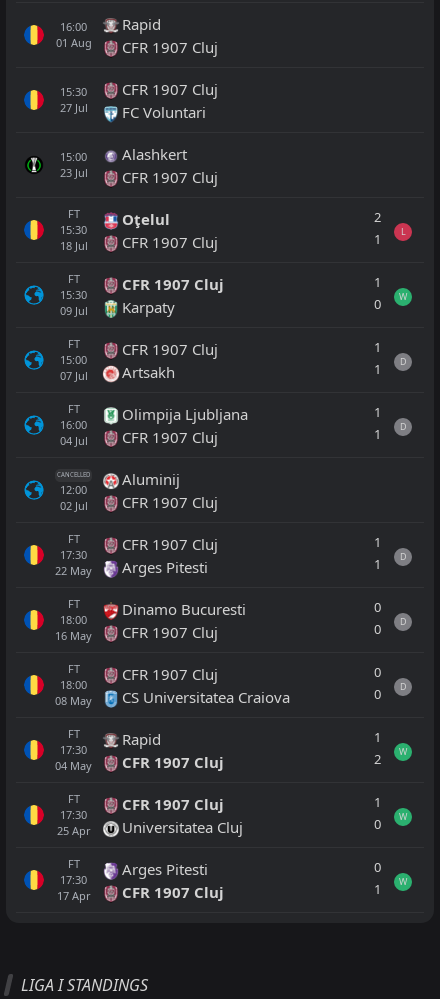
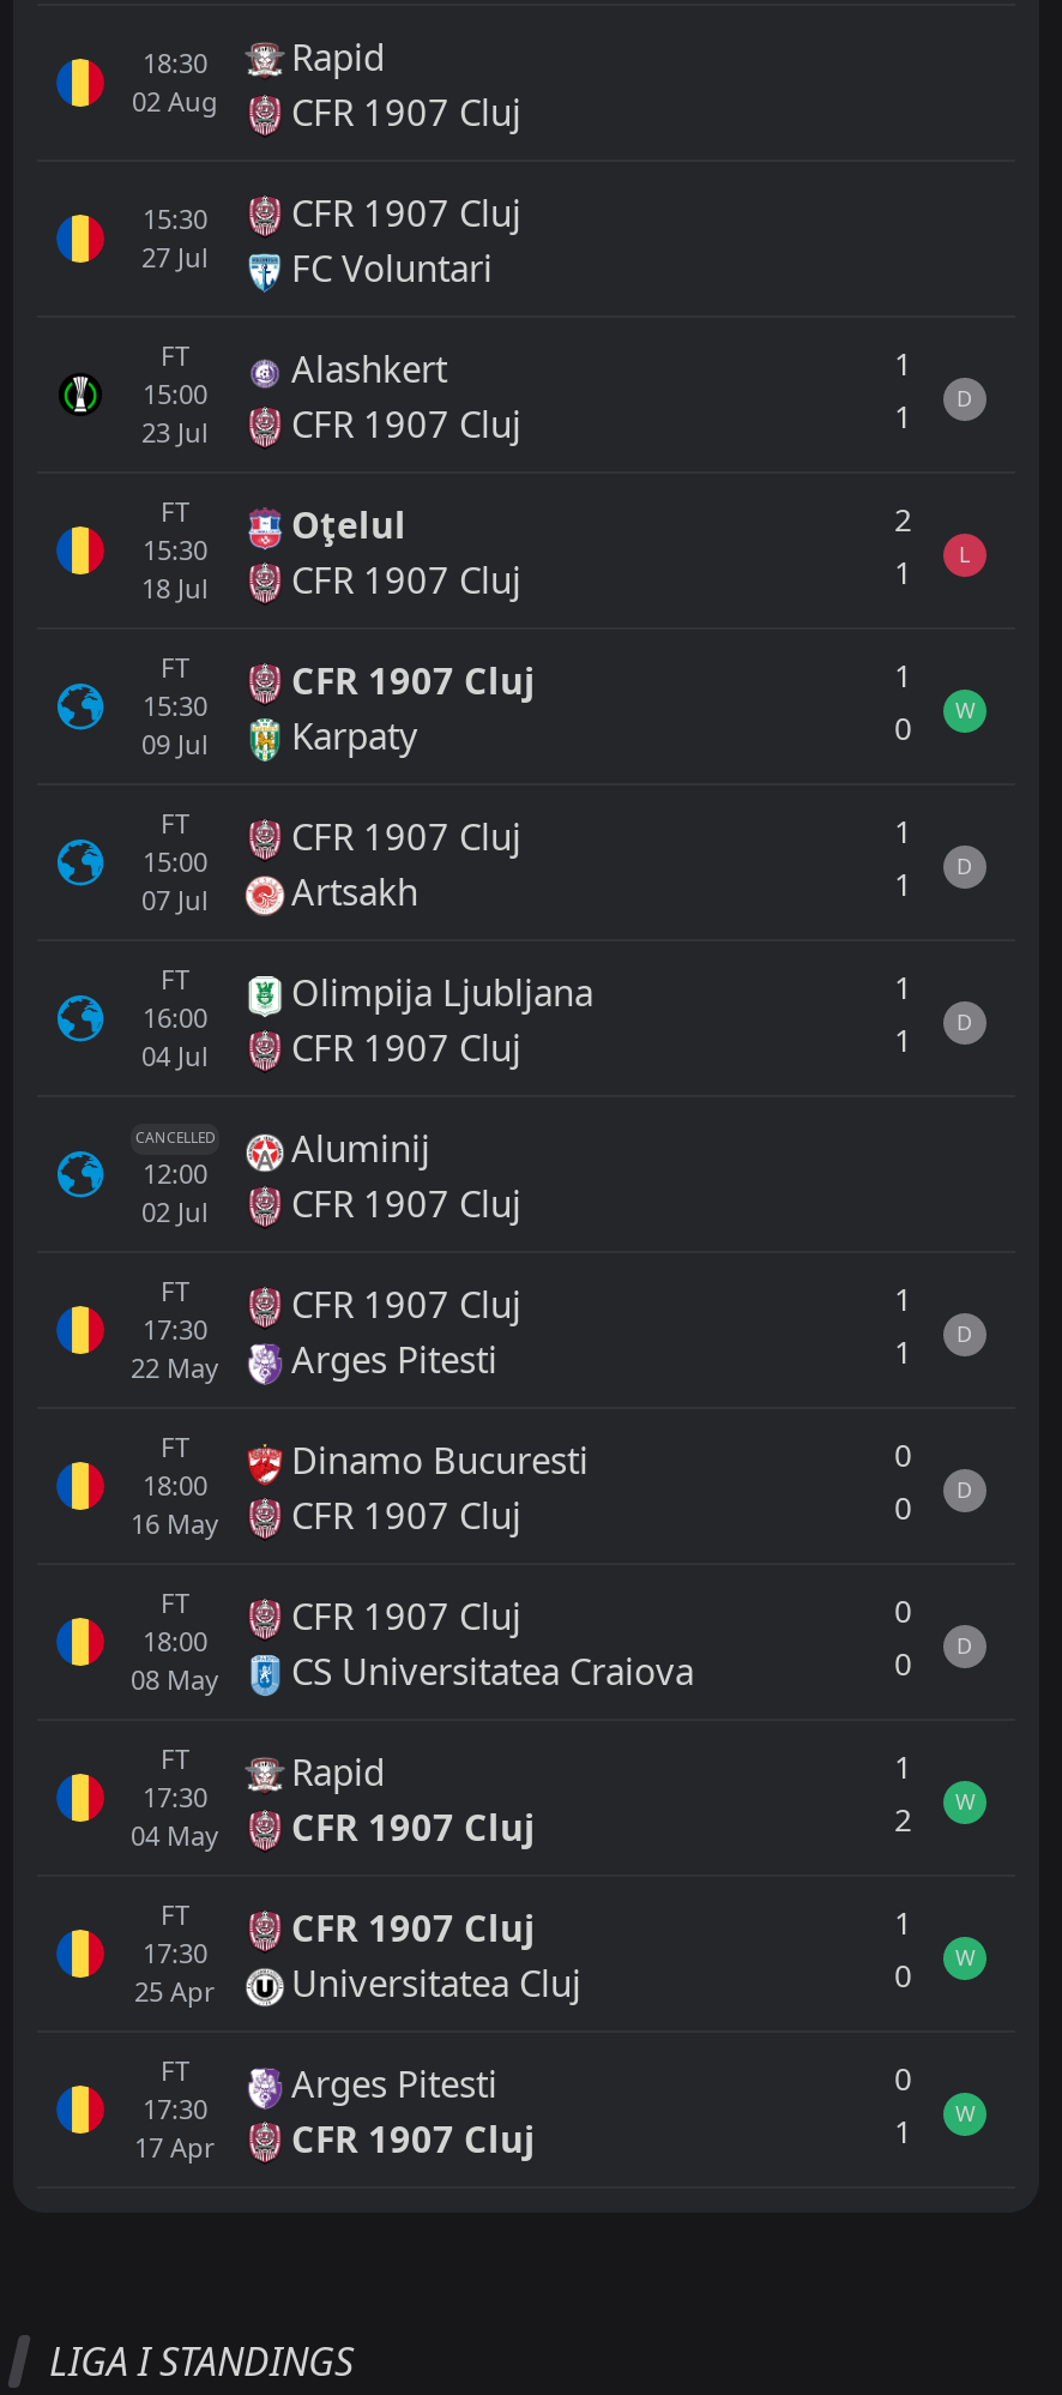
- 16:00
+ 18:30

- 01 Aug
+ 02 Aug

+ FT

+ 1
+ 1
+ D
